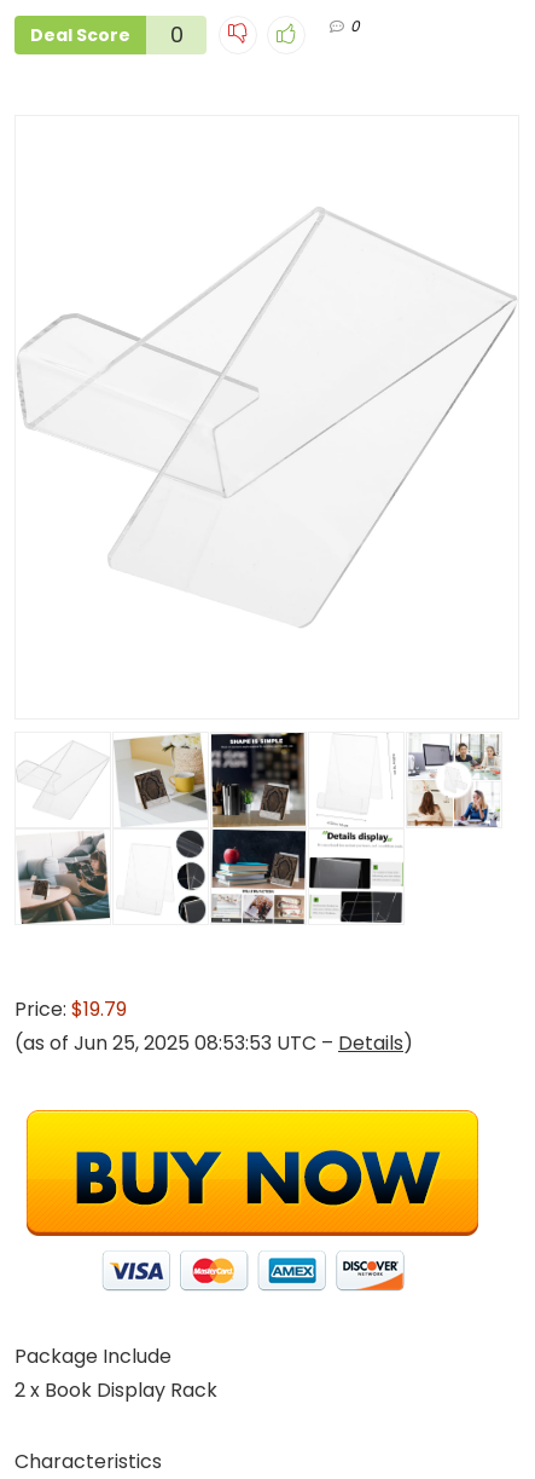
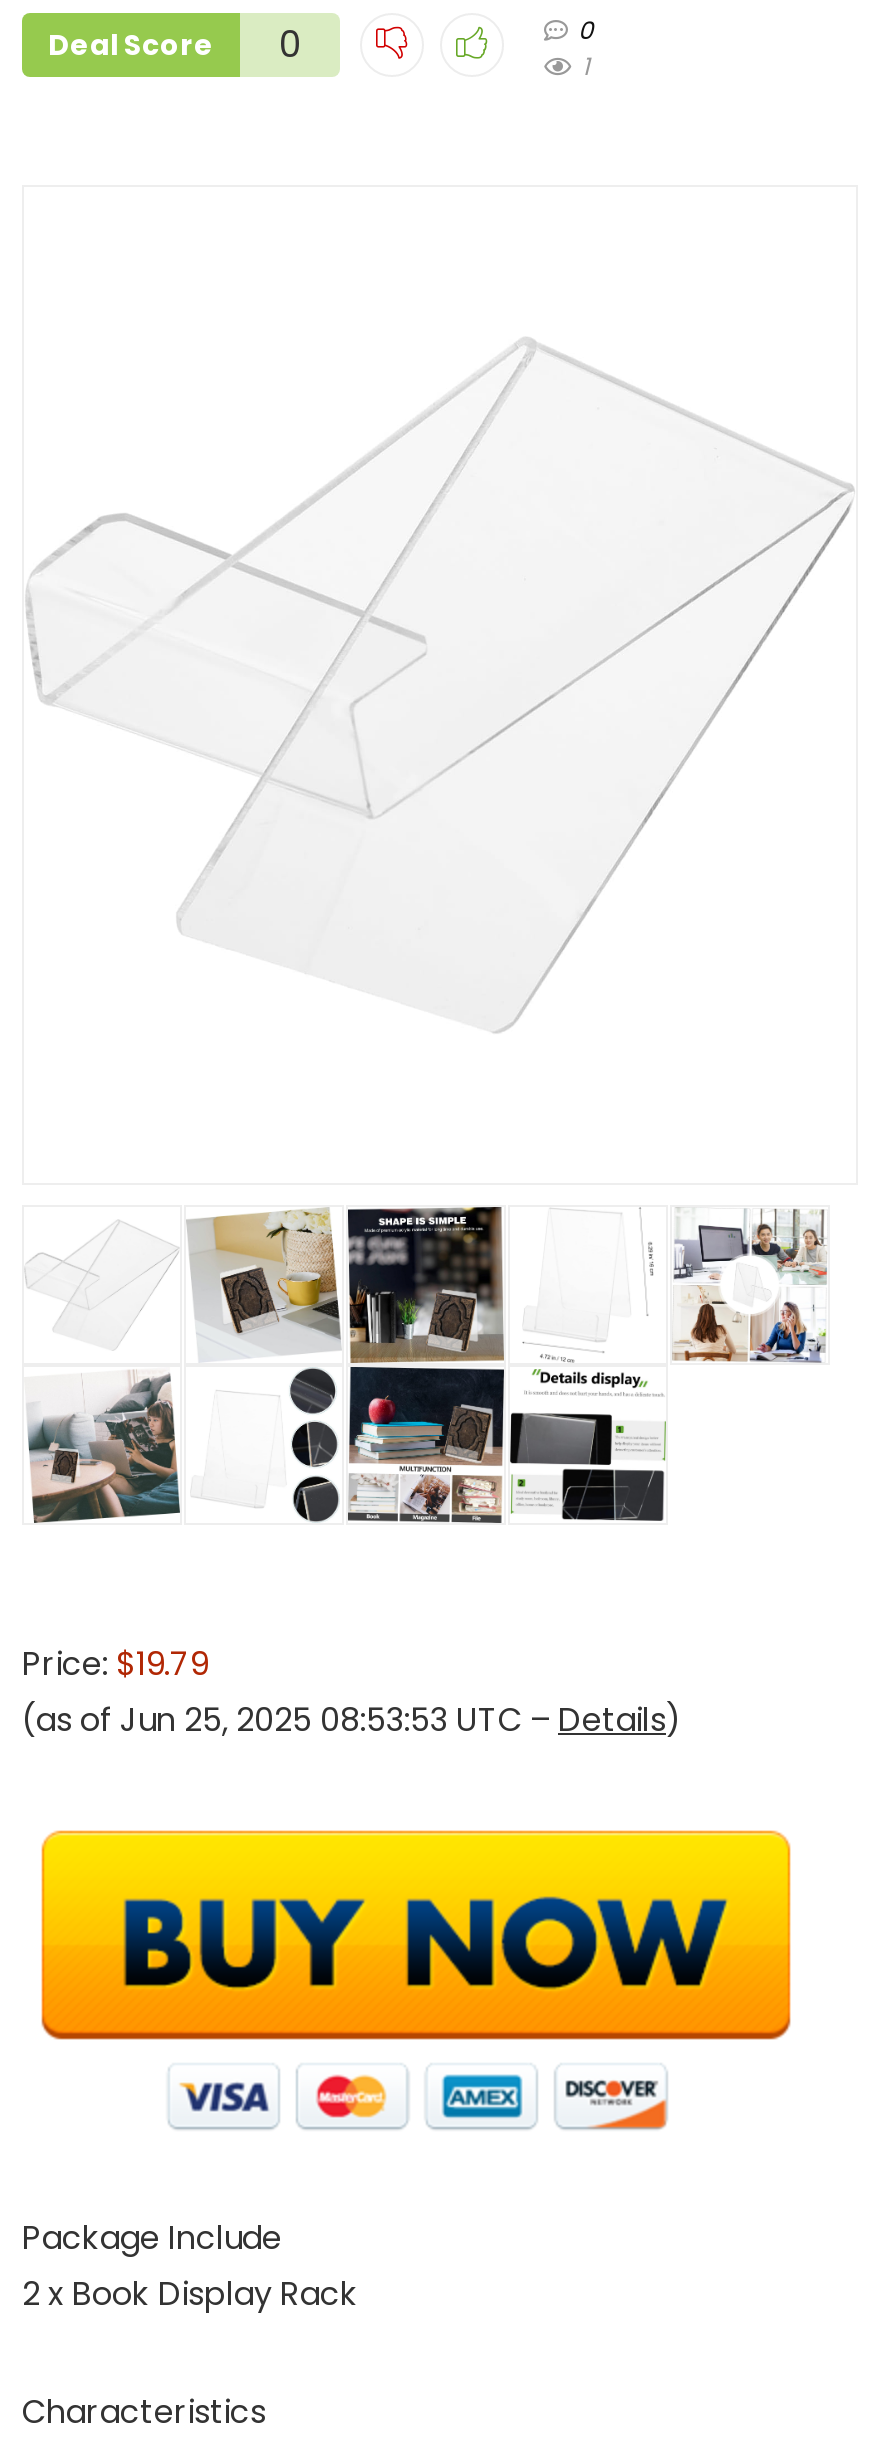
+ 1
